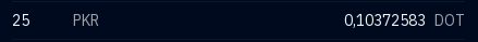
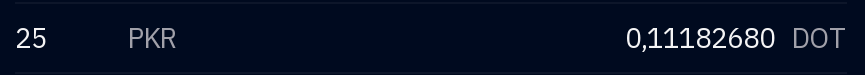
- 0,10372583 DOT
+ 0,11182680 DOT
